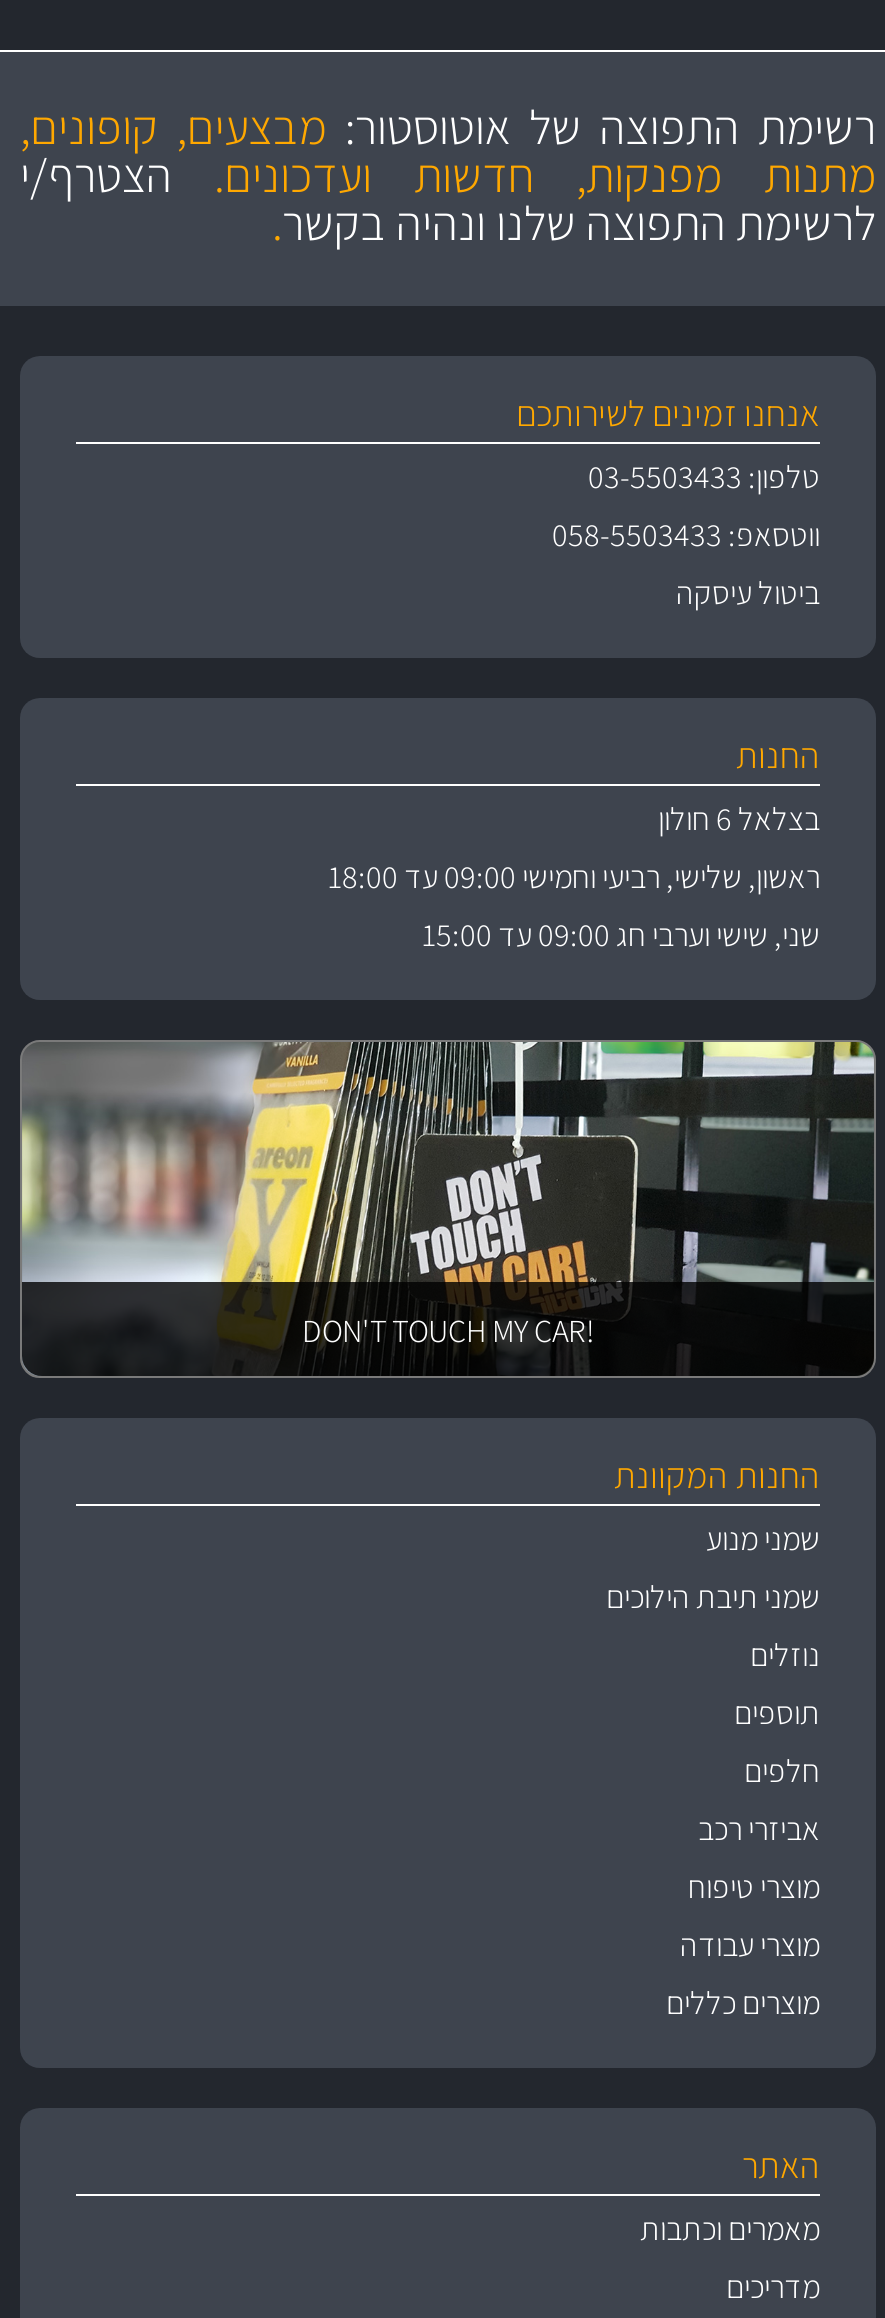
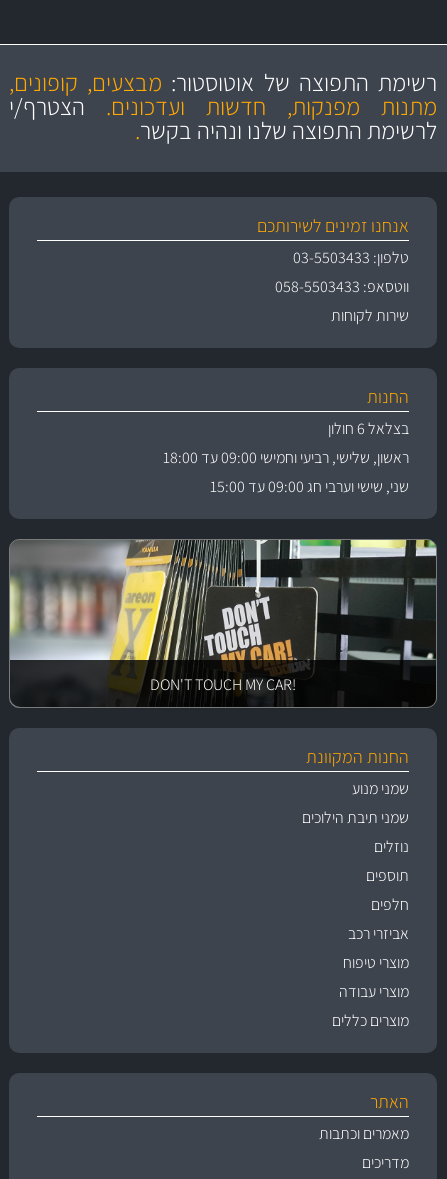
- ביטול עיסקה
+ שירות לקוחות
